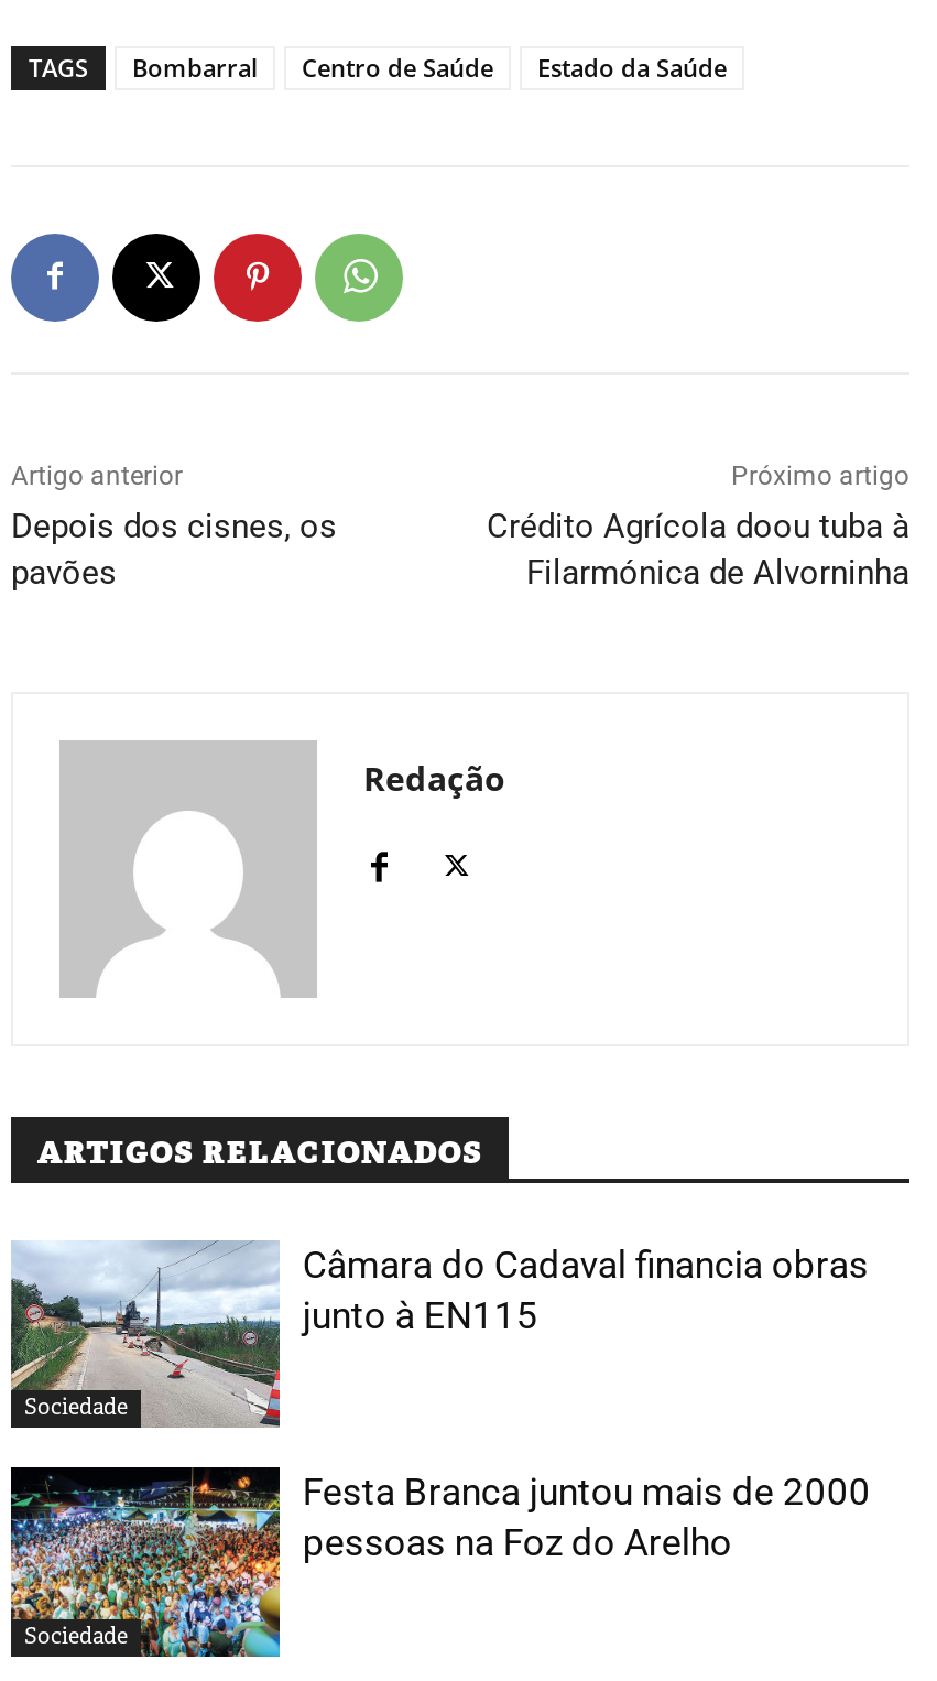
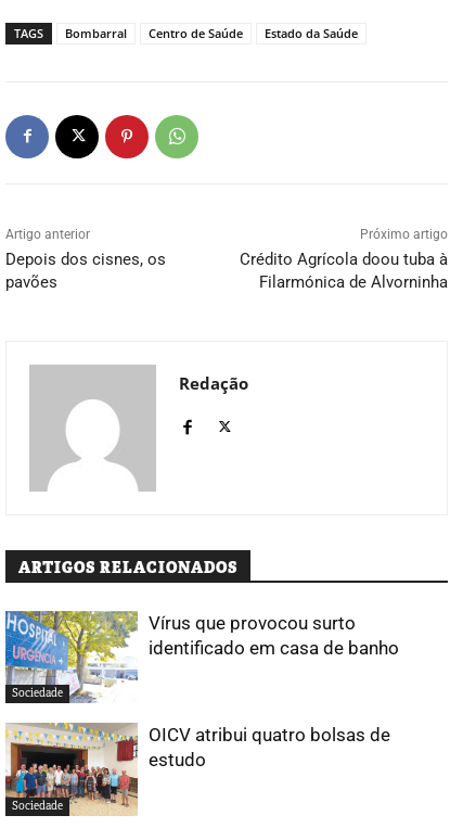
- [image]
- Câmara do Cadaval financia obras
- junto à EN115
+ [image]
+ Vírus que provocou surto
+ identificado em casa de banho

- [image]
- Festa Branca juntou mais de 2000
- pessoas na Foz do Arelho
+ [image]
+ OICV atribui quatro bolsas de
+ estudo
